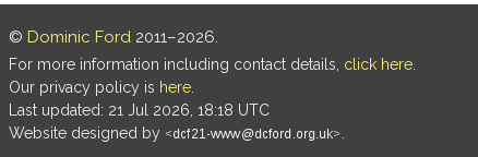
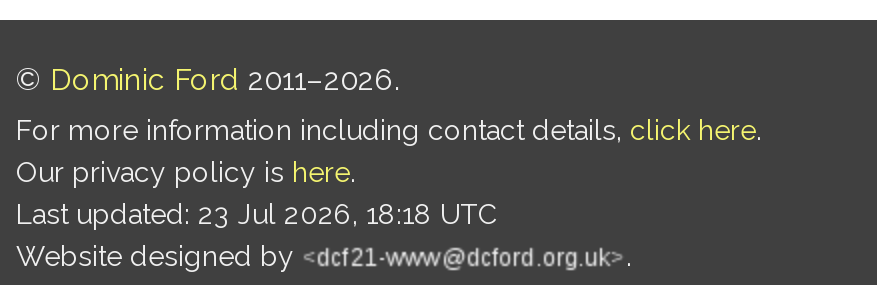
- Last updated: 21 Jul 2026, 18:18 UTC
+ Last updated: 23 Jul 2026, 18:18 UTC
